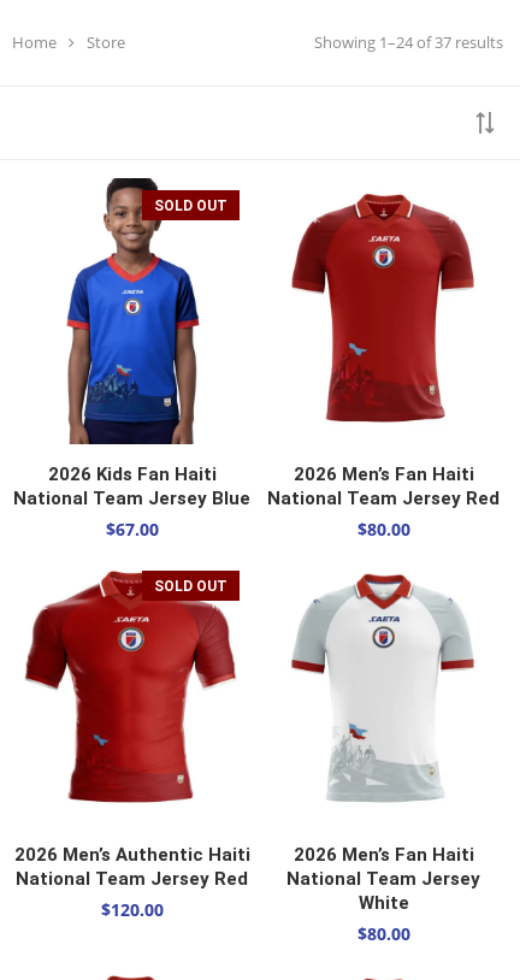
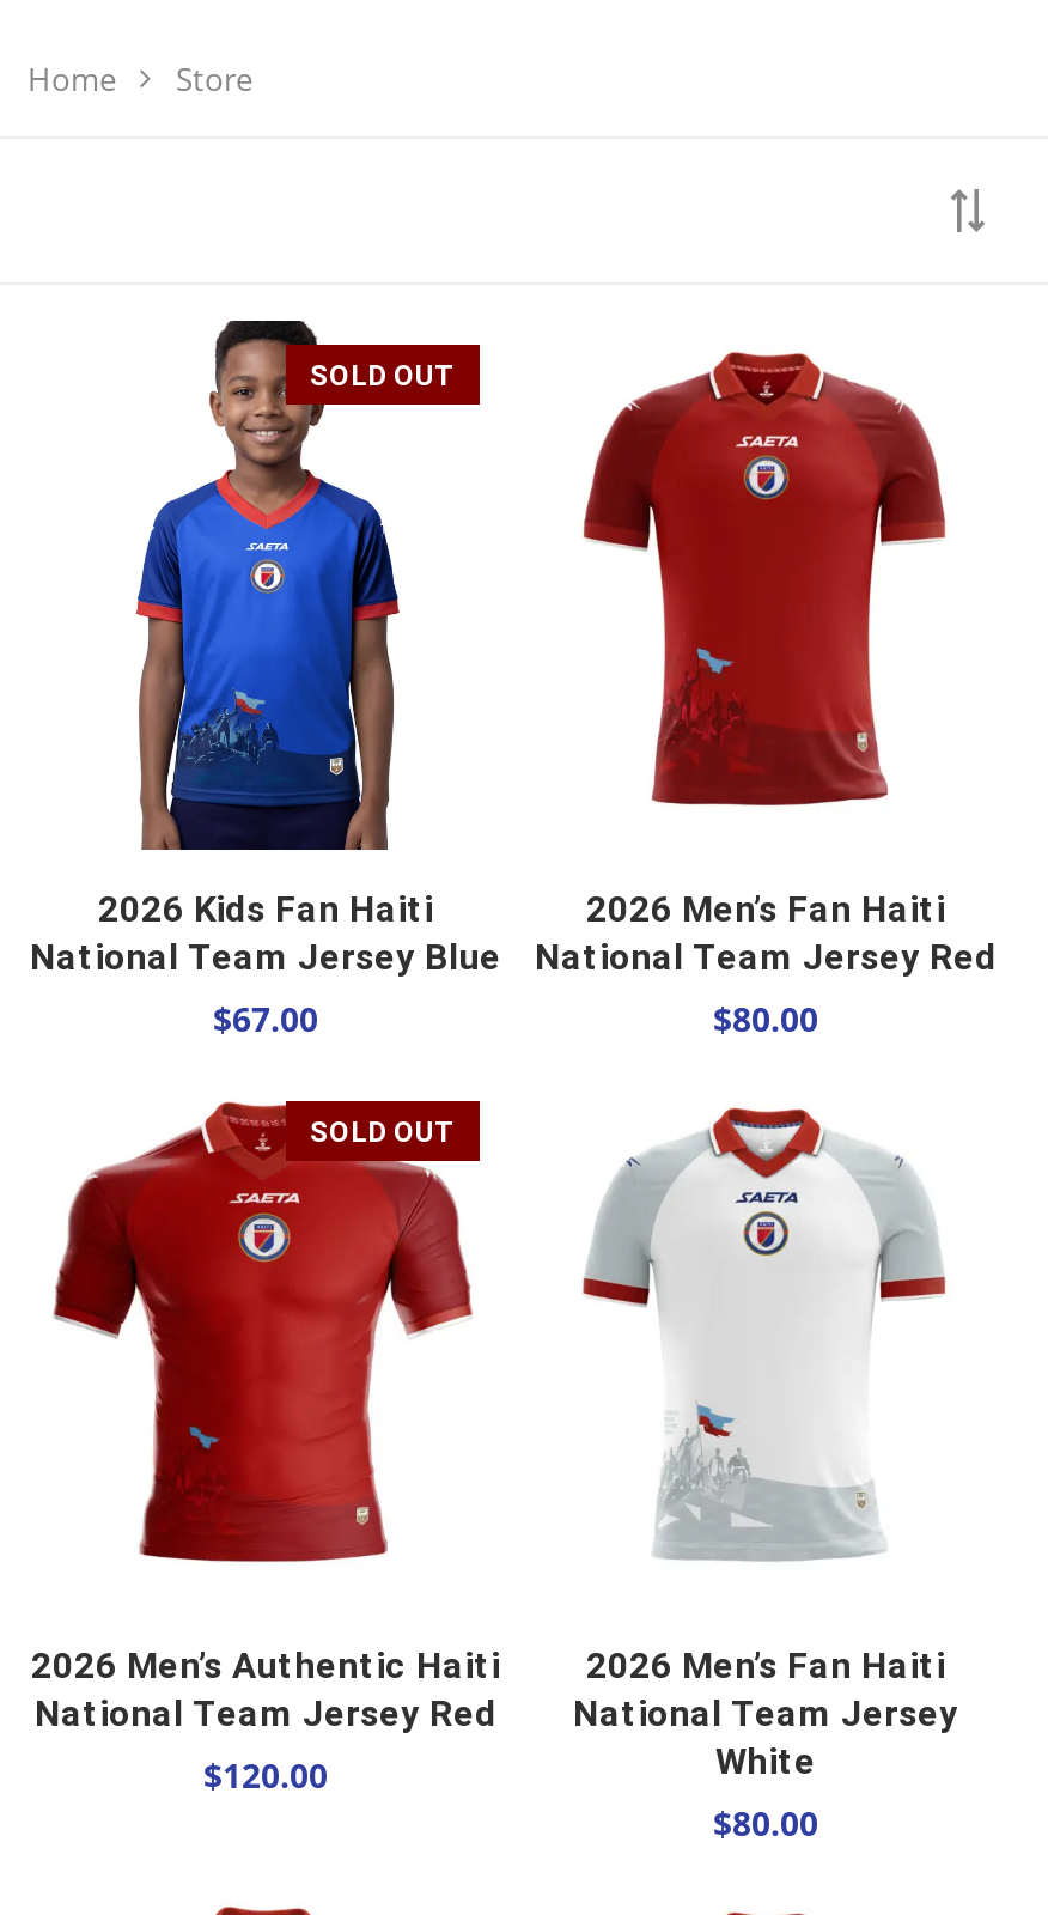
- Showing 1–24 of 37 results
